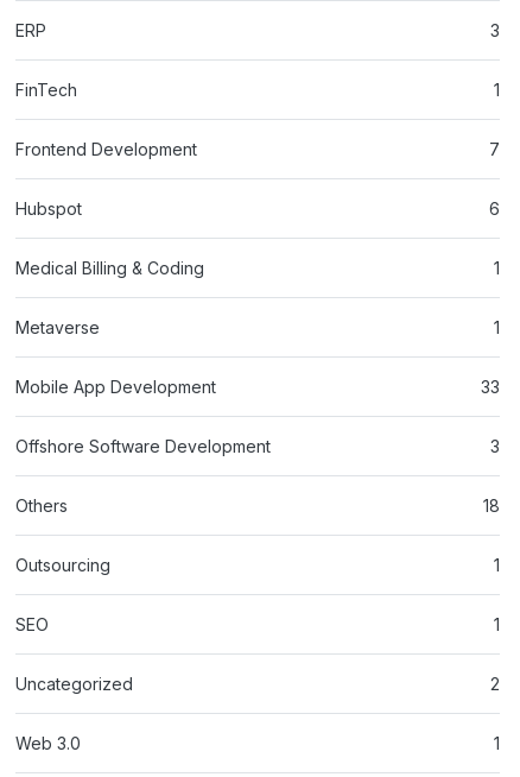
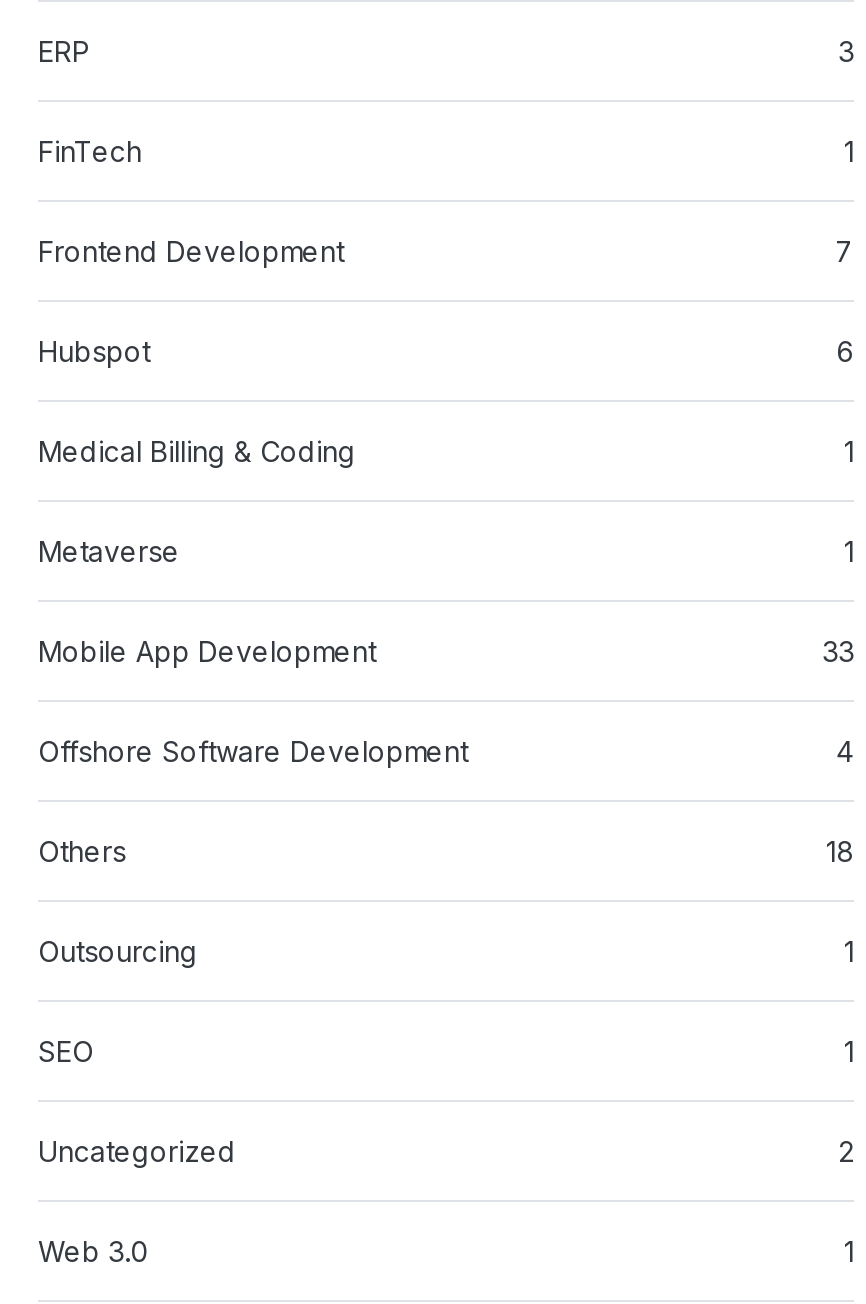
- 3
+ 4
